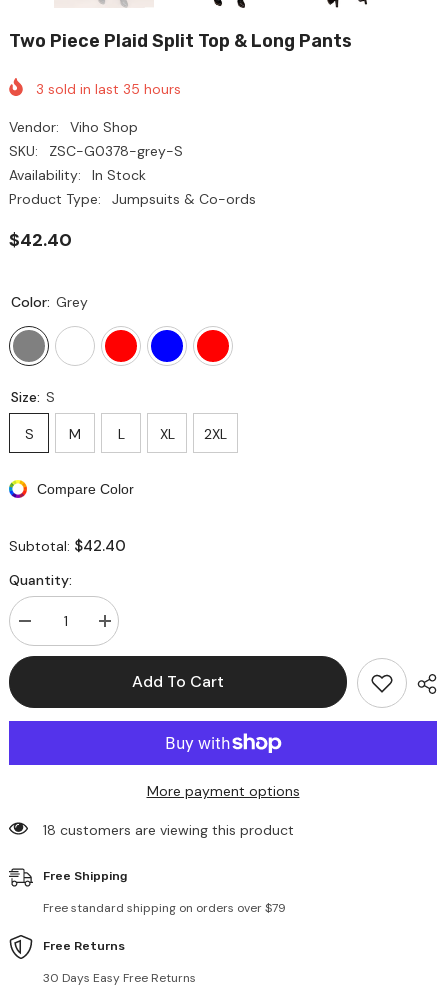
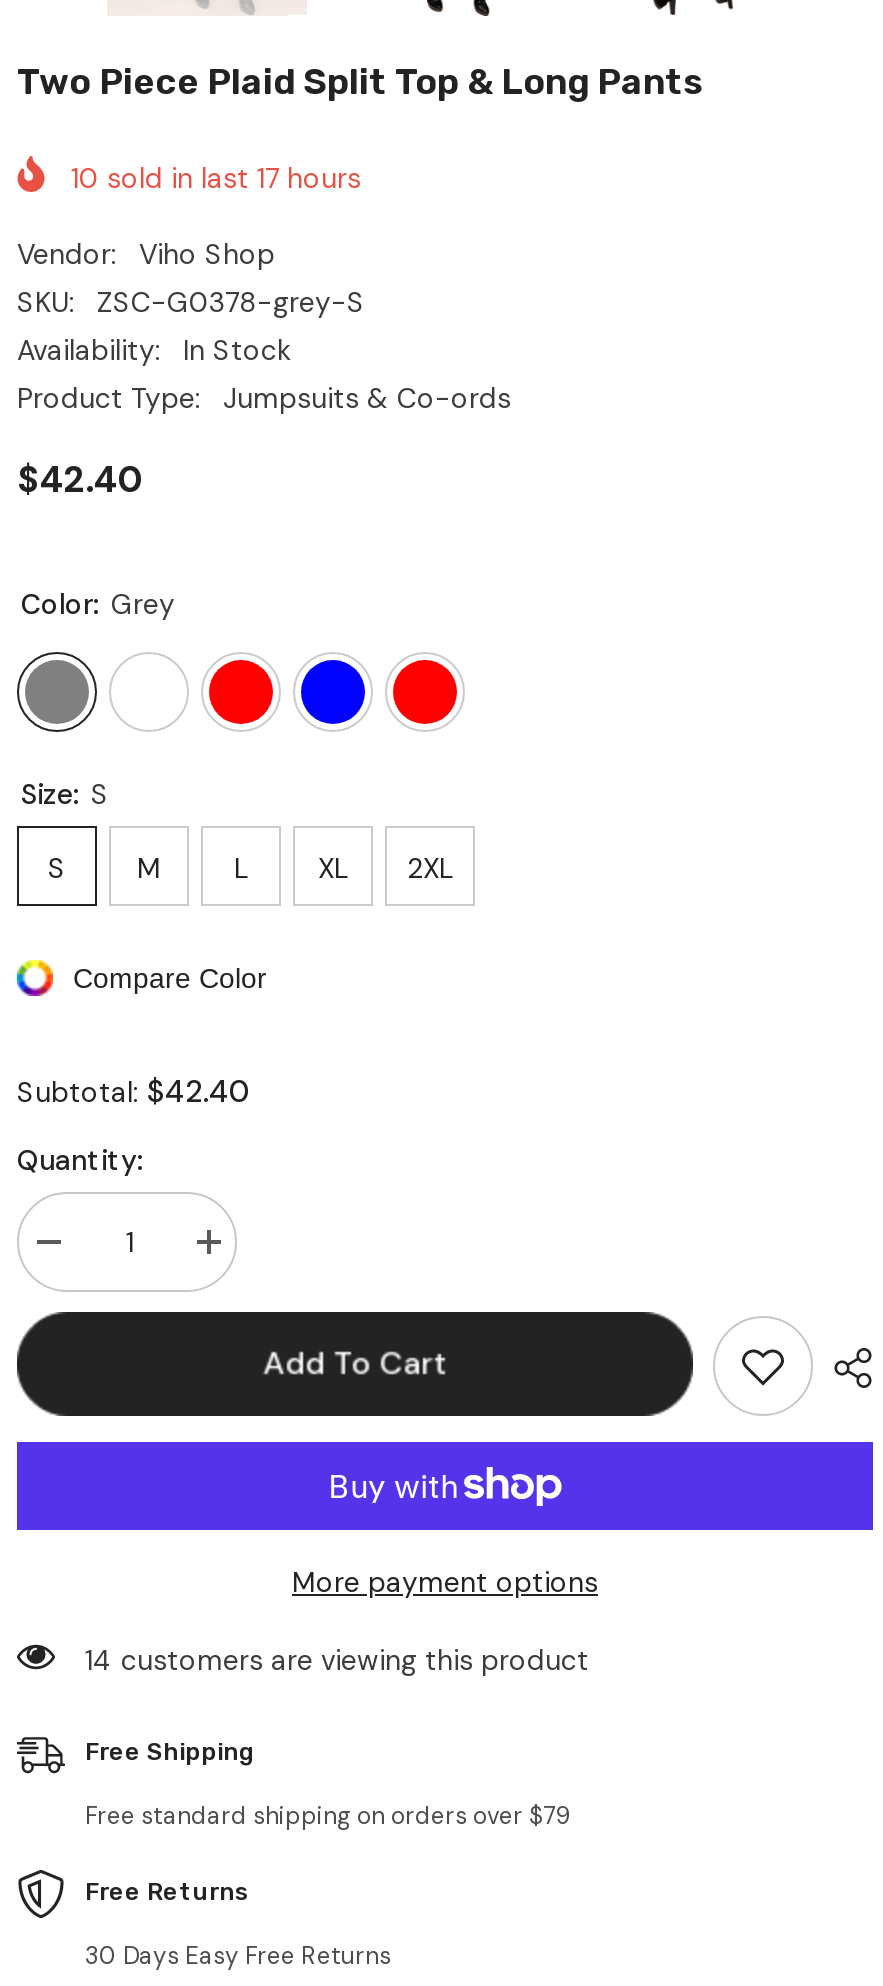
- 3 sold in last 35 hours
+ 10 sold in last 17 hours

- 18 customers are viewing this product
+ 14 customers are viewing this product
